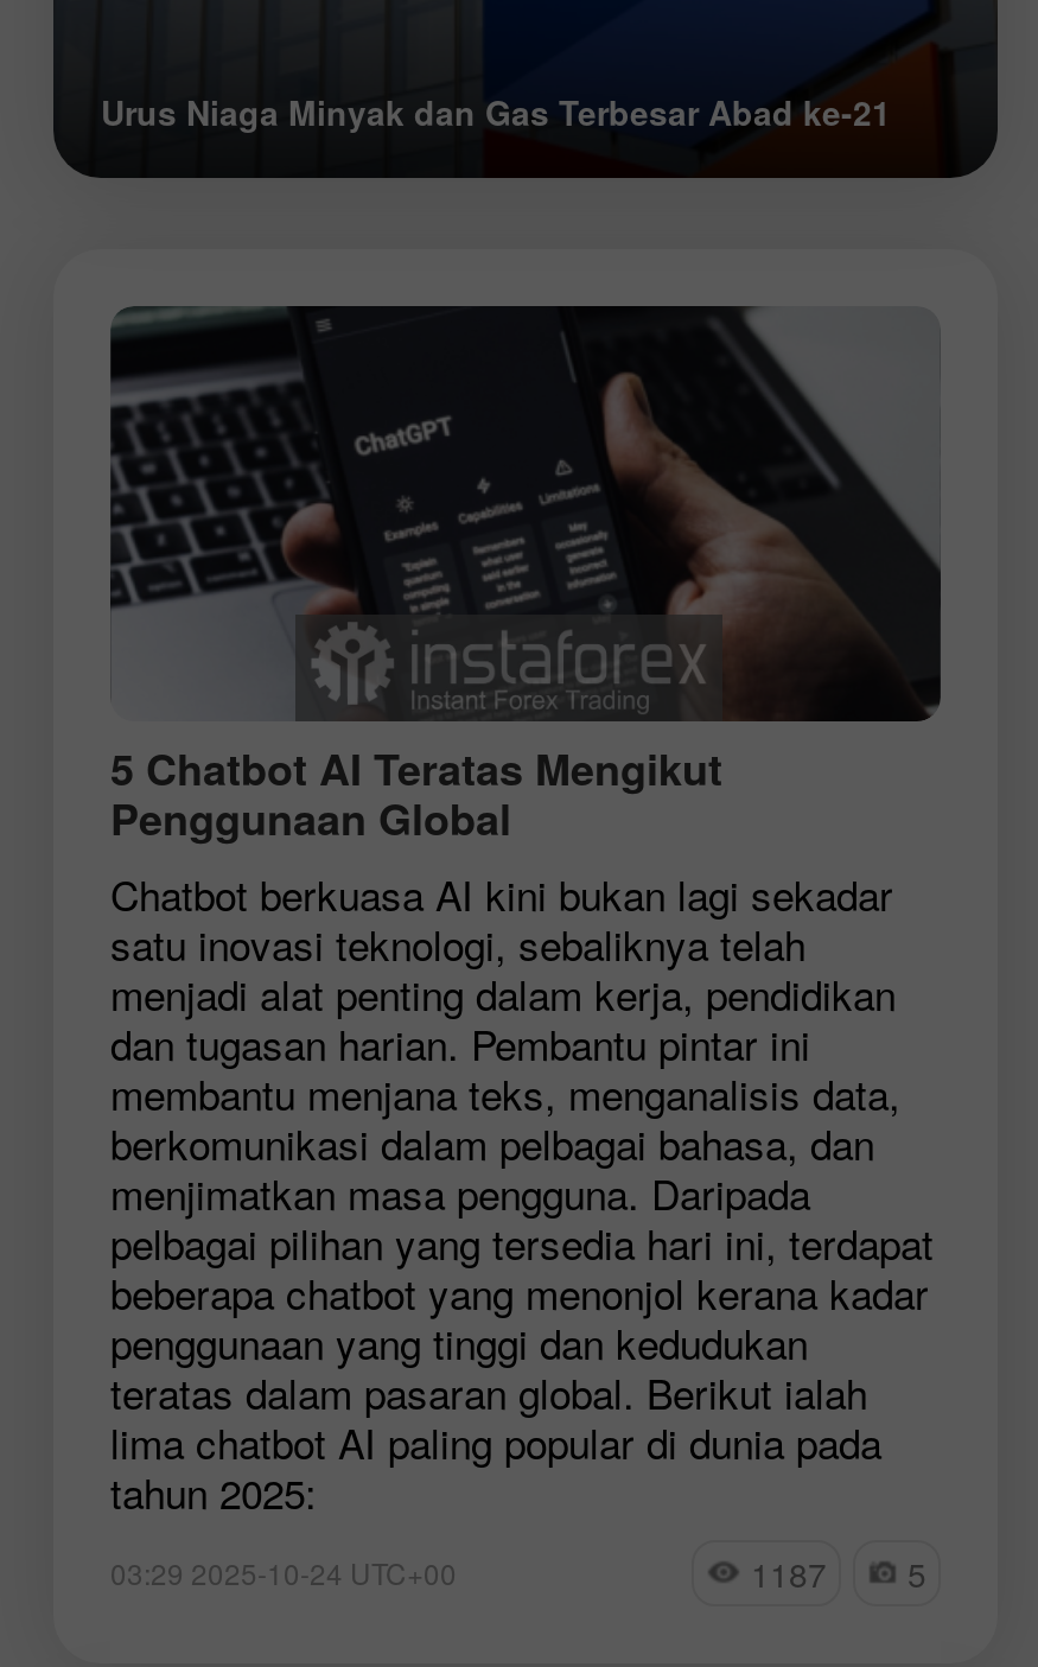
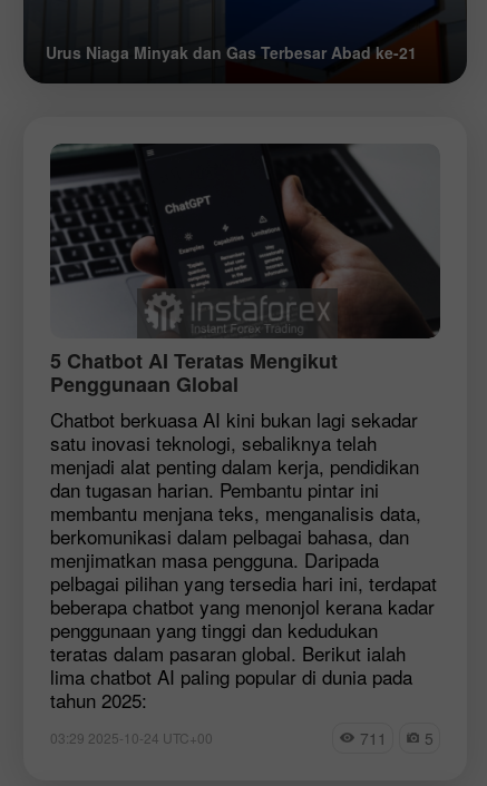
- 1187 5
+ 711 5
